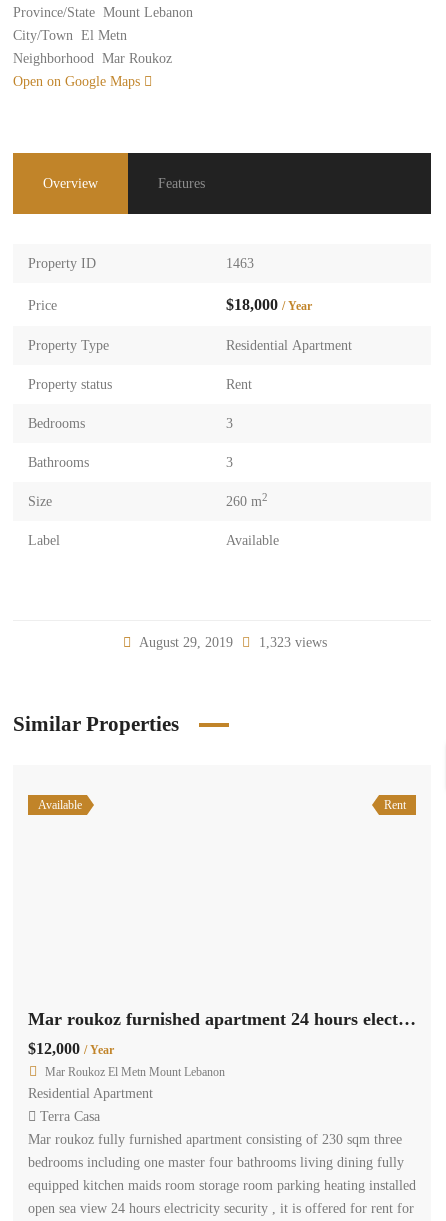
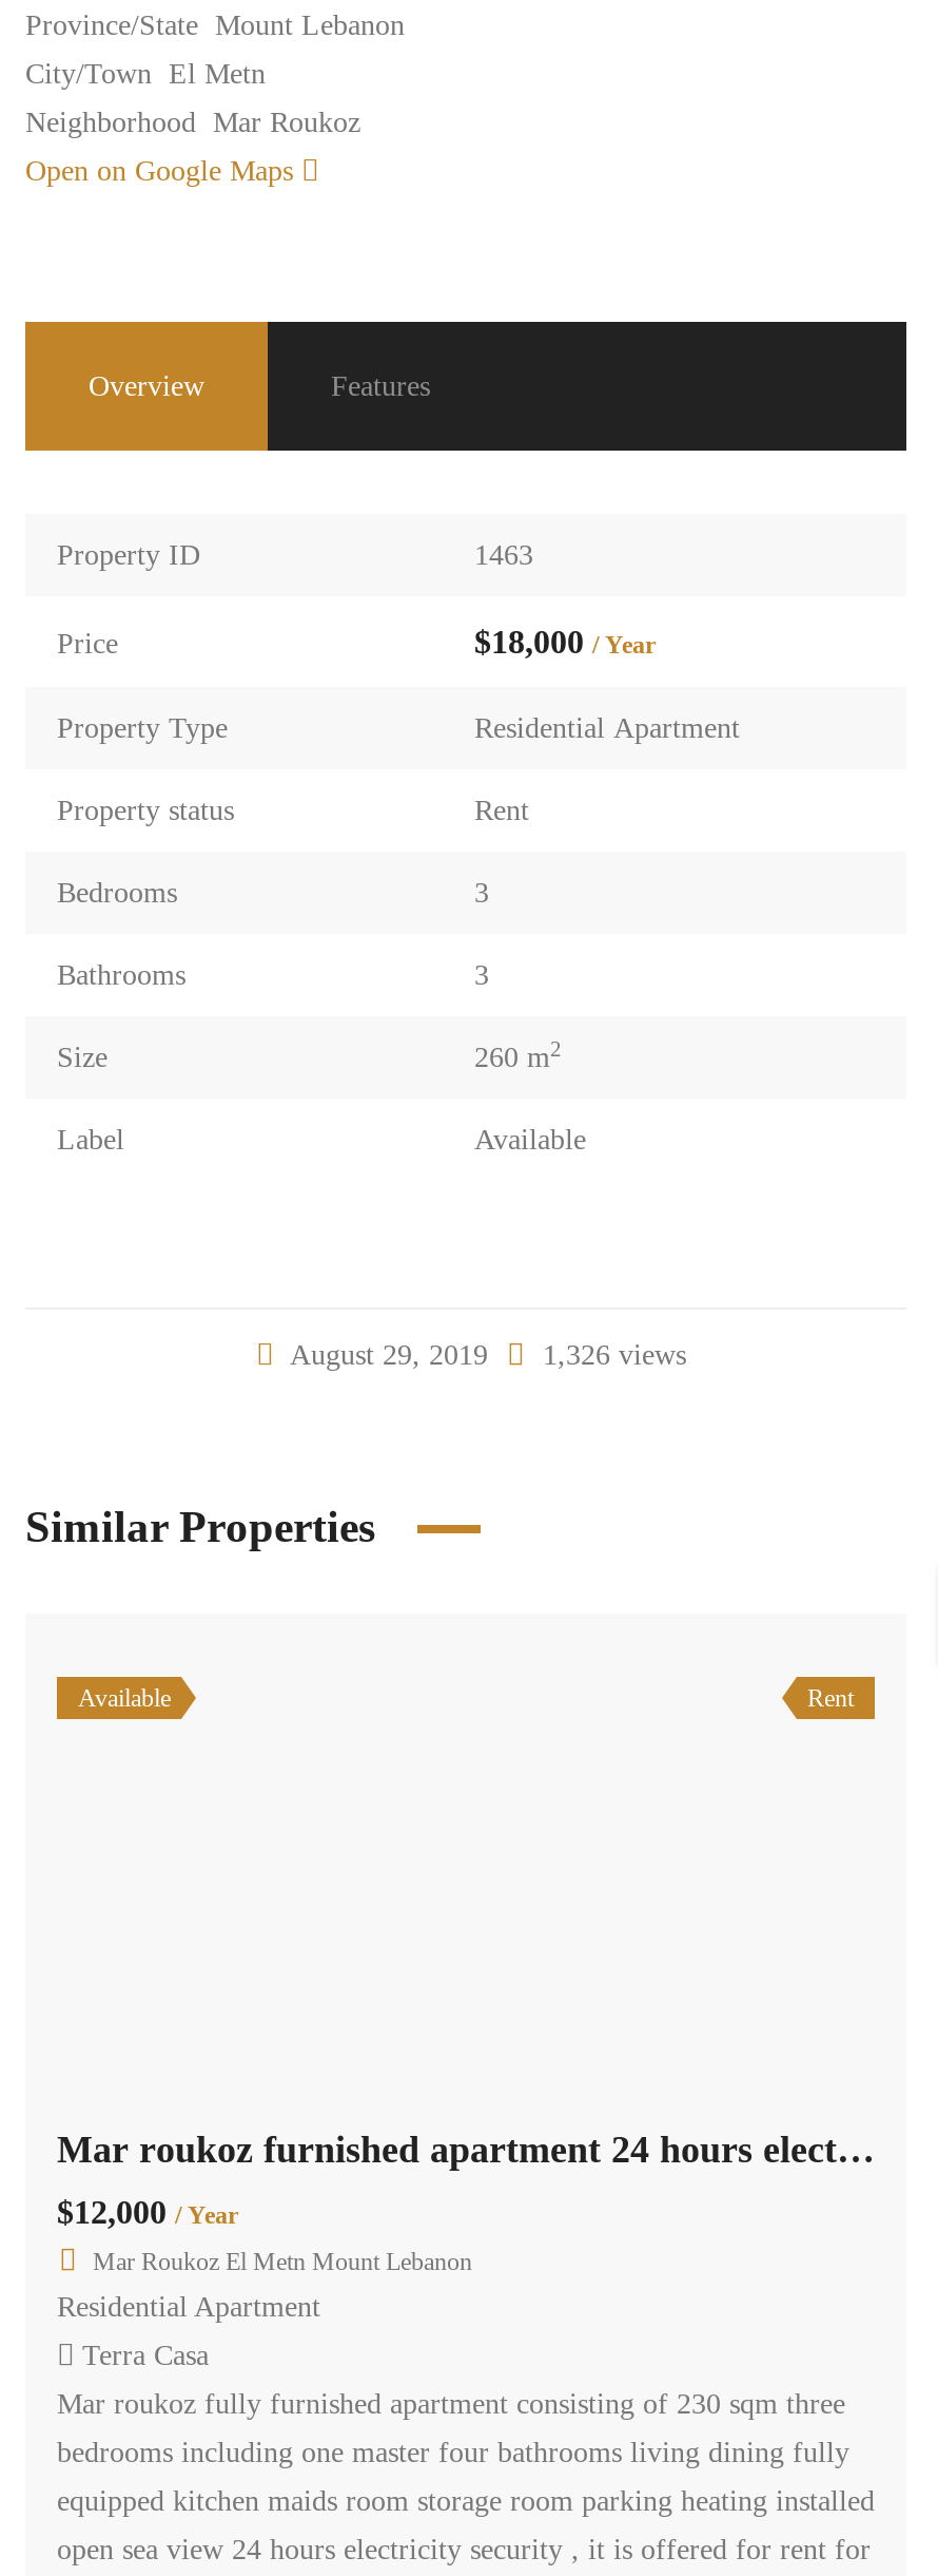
- August 29, 2019 1,323 views
+ August 29, 2019 1,326 views
